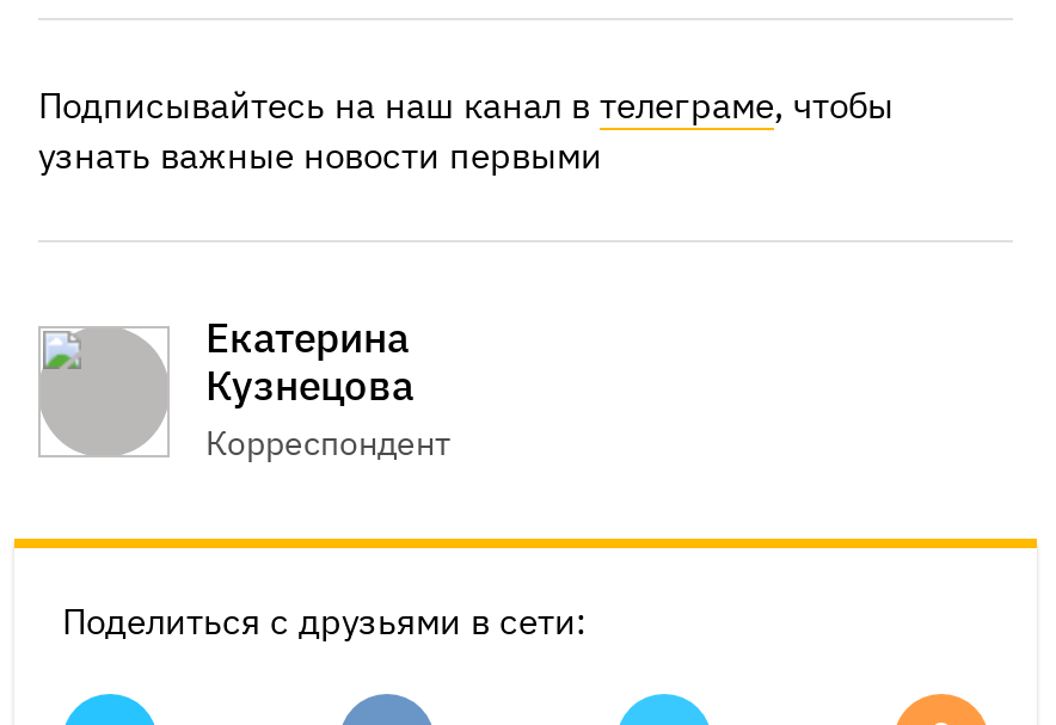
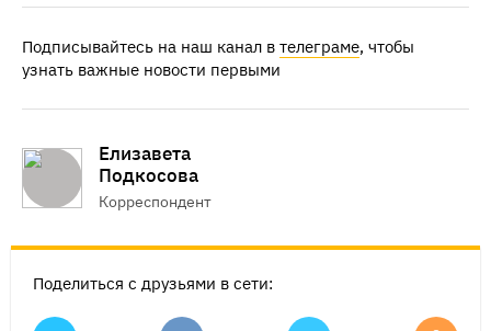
- Екатерина
- Кузнецова
+ Елизавета
+ Подкосова
